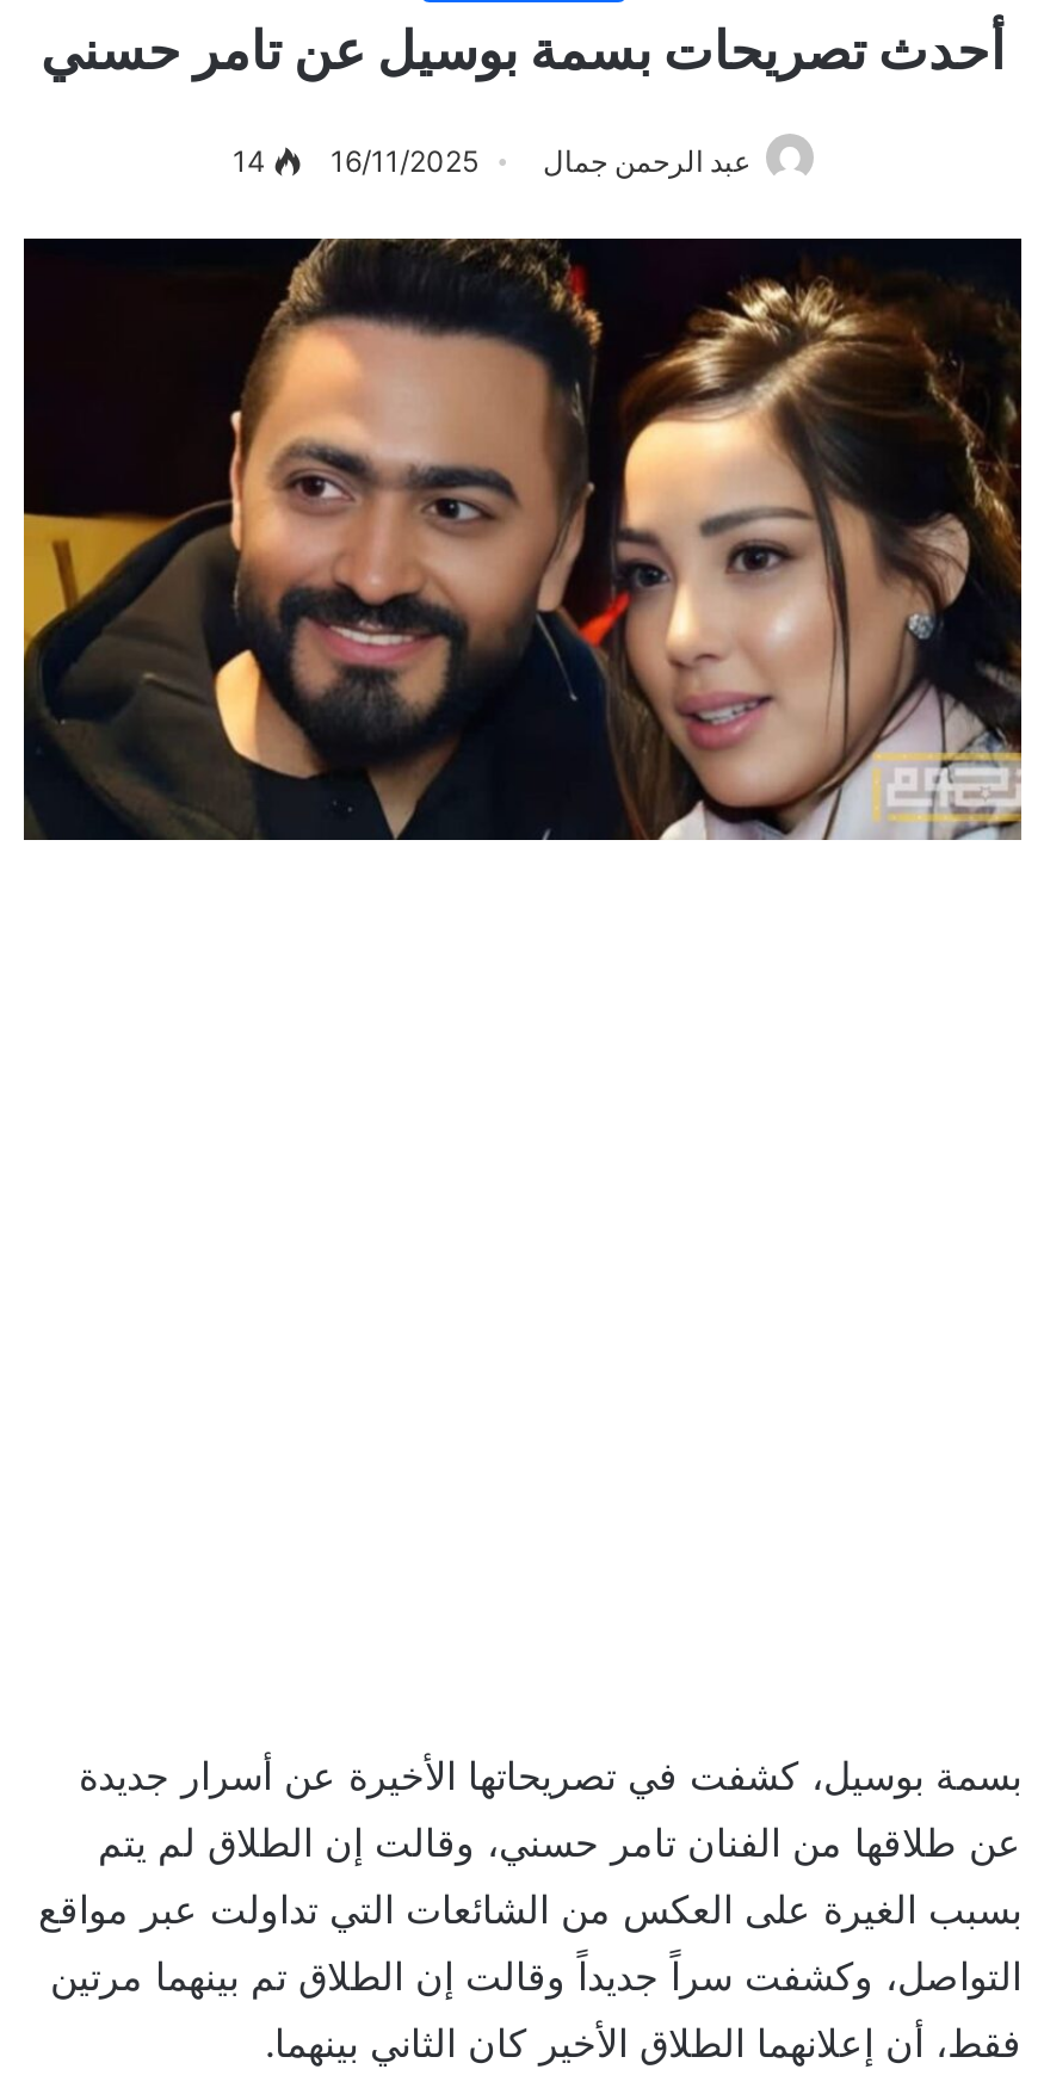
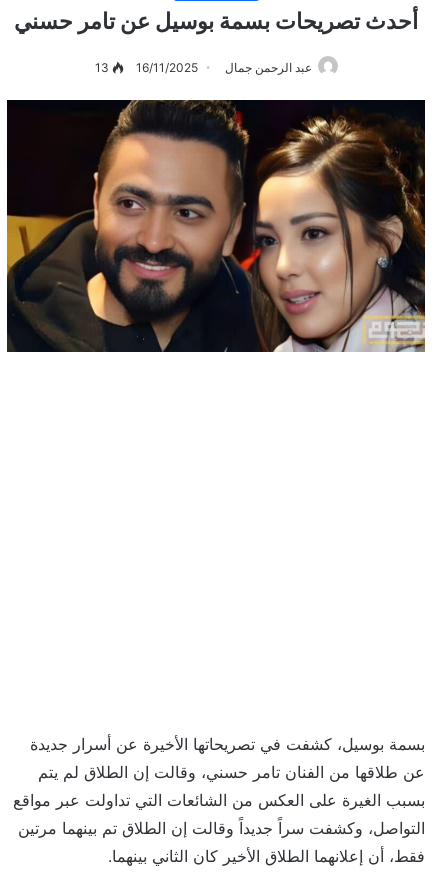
- عبد الرحمن جمال 16/11/2025 14
+ عبد الرحمن جمال 16/11/2025 13
